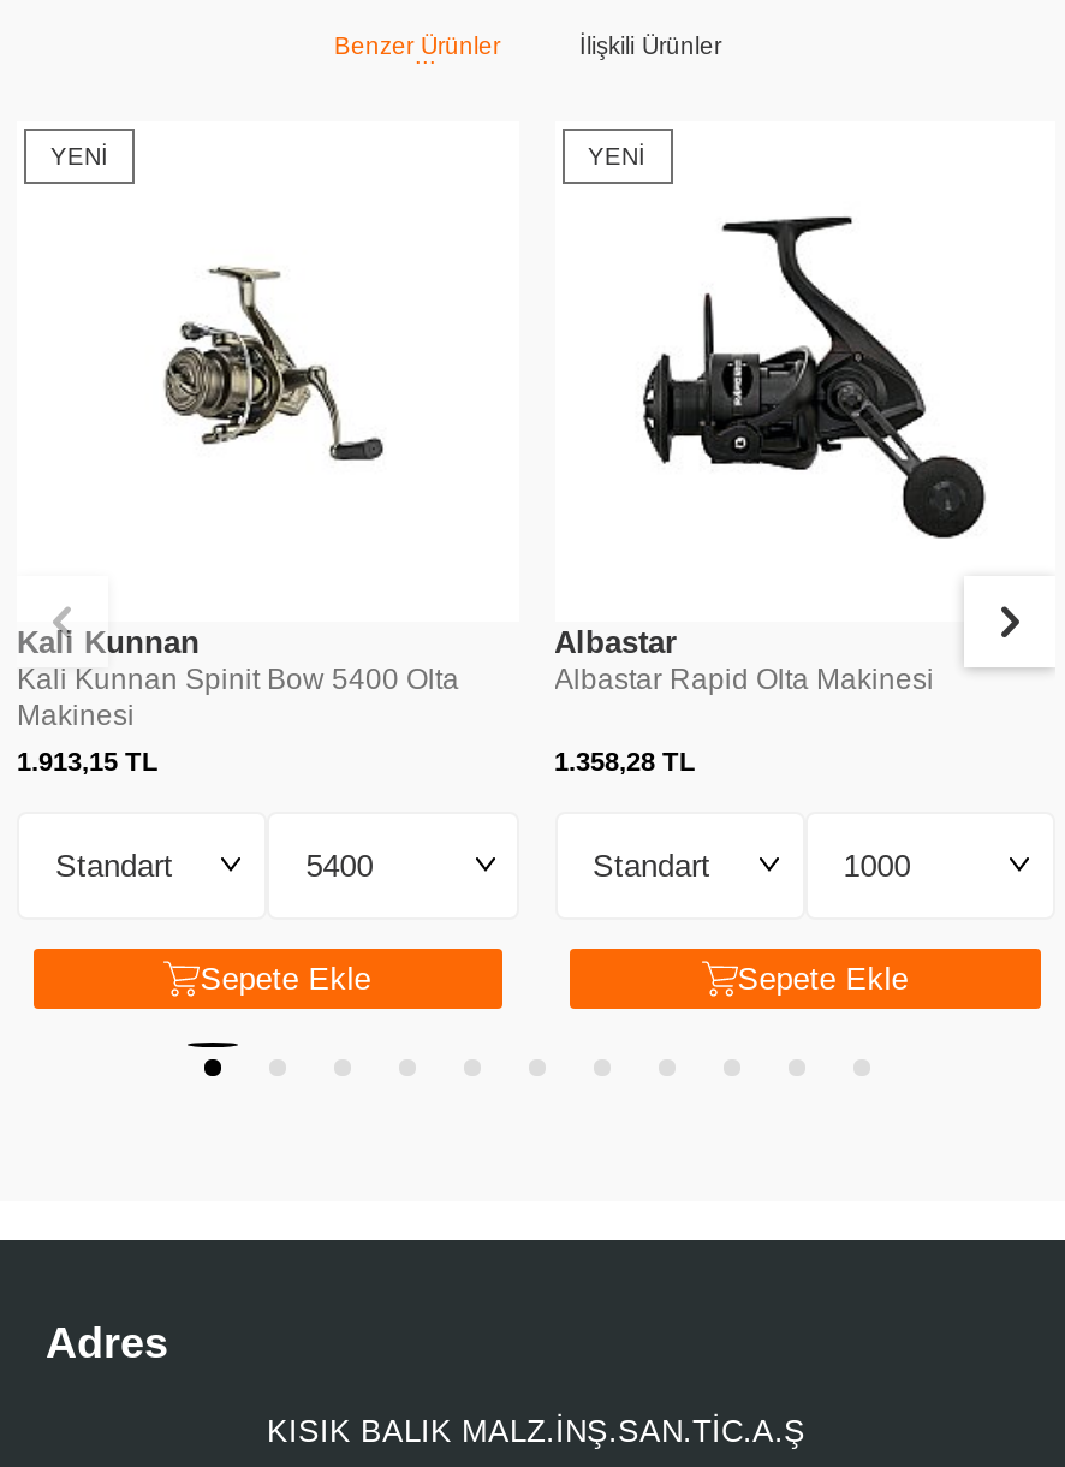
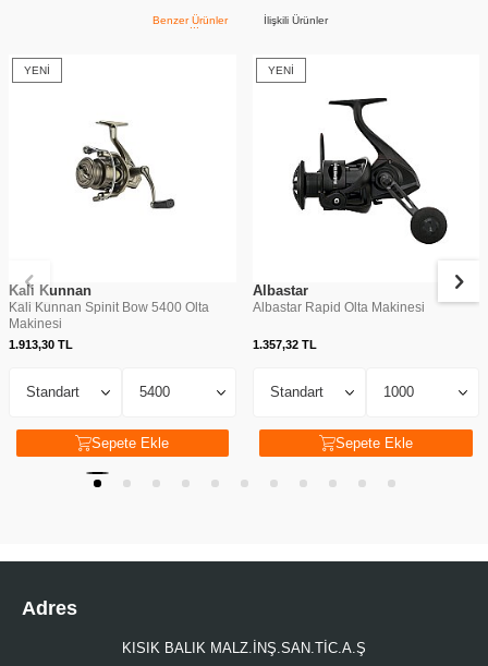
- 1.913,15 TL
+ 1.913,30 TL

- 1.358,28 TL
+ 1.357,32 TL
